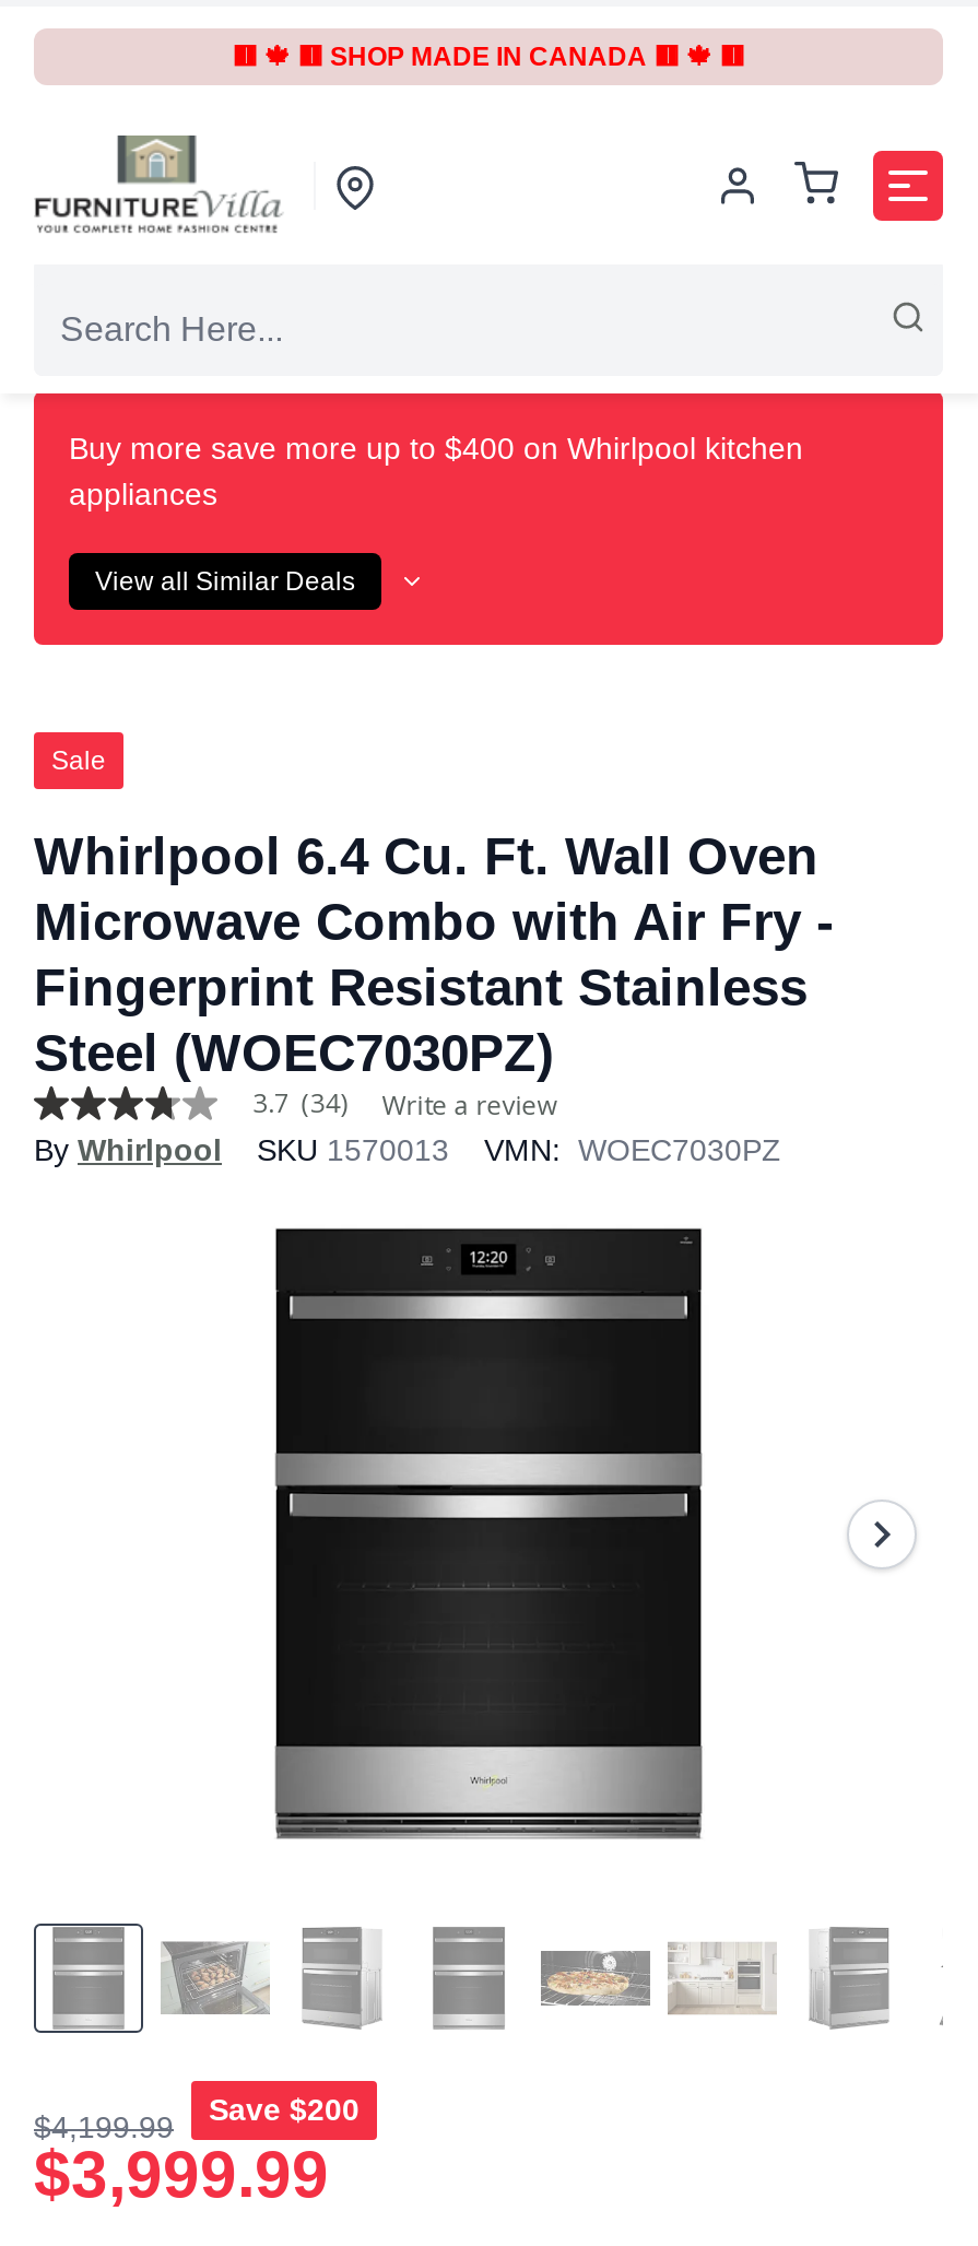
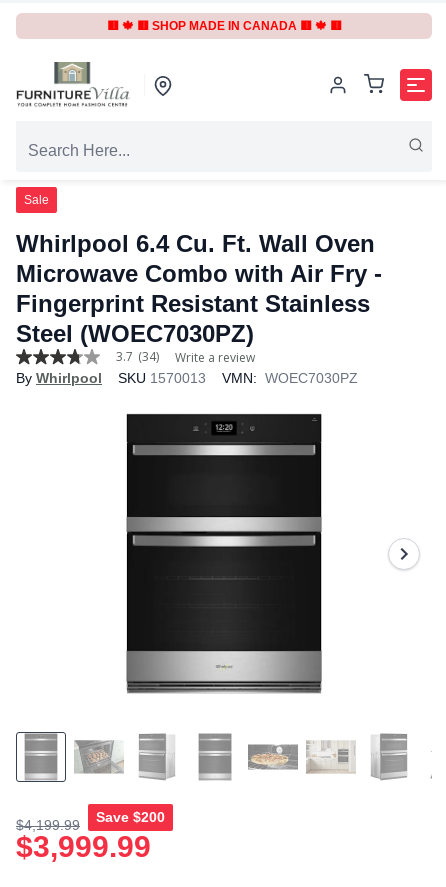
- [image]
- Buy more save more up to $400 on Whirlpool kitchen
- appliances
- View all Similar Deals
